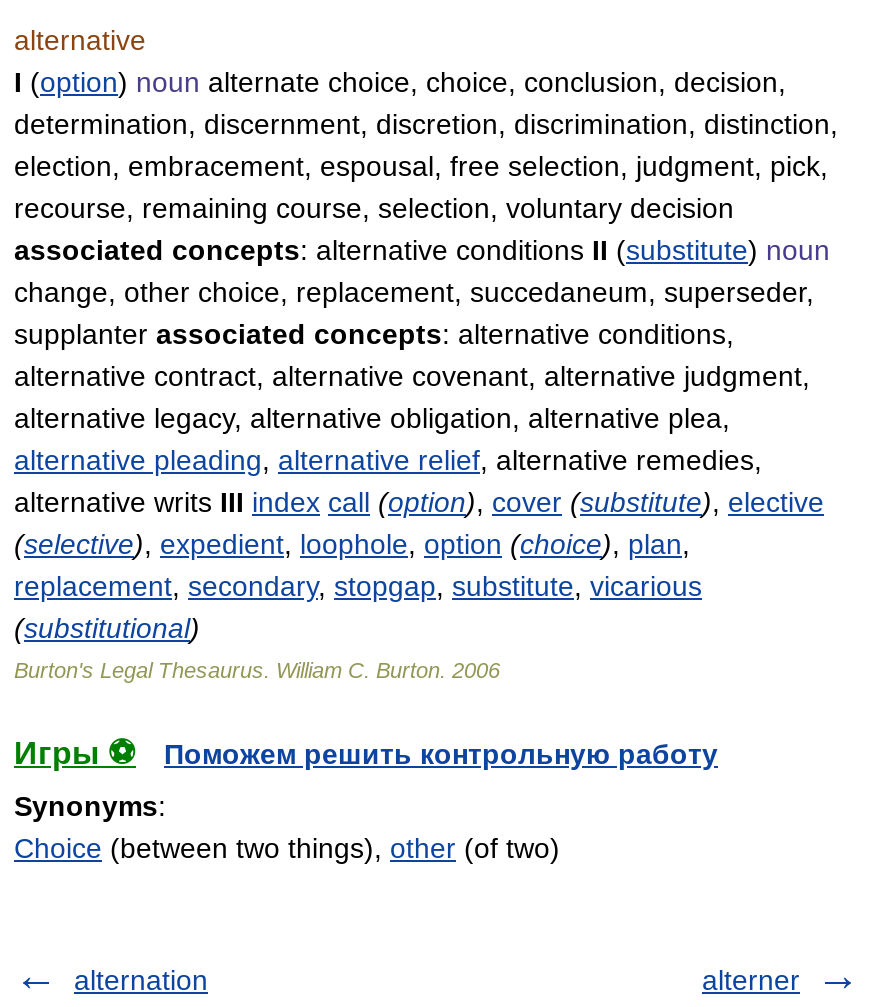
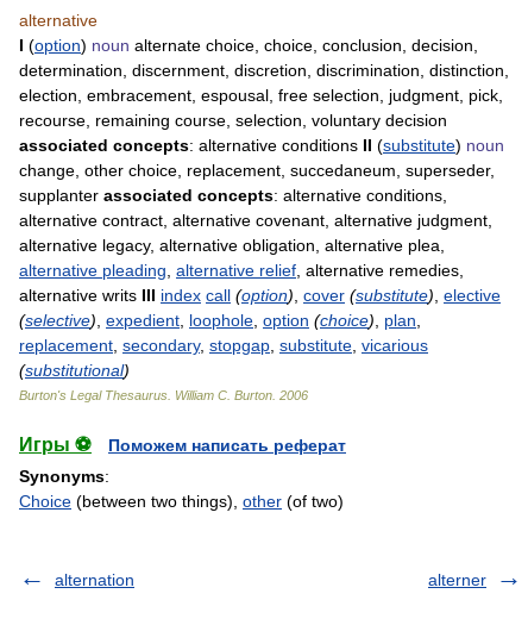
- Поможем решить контрольную работу
+ Поможем написать реферат
